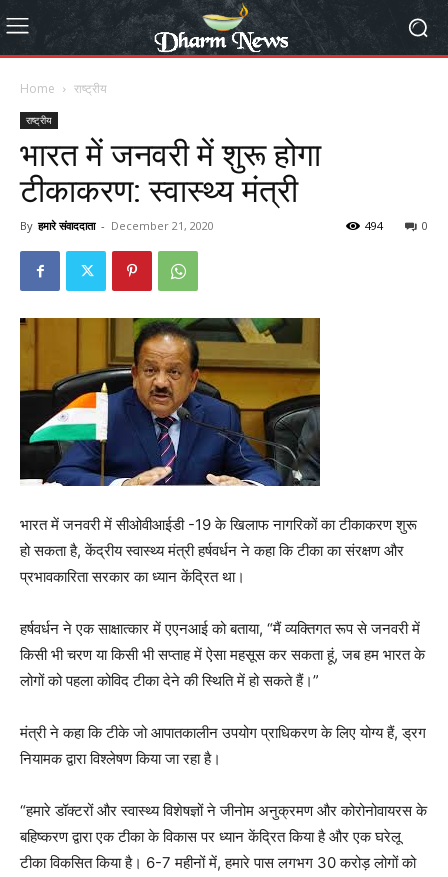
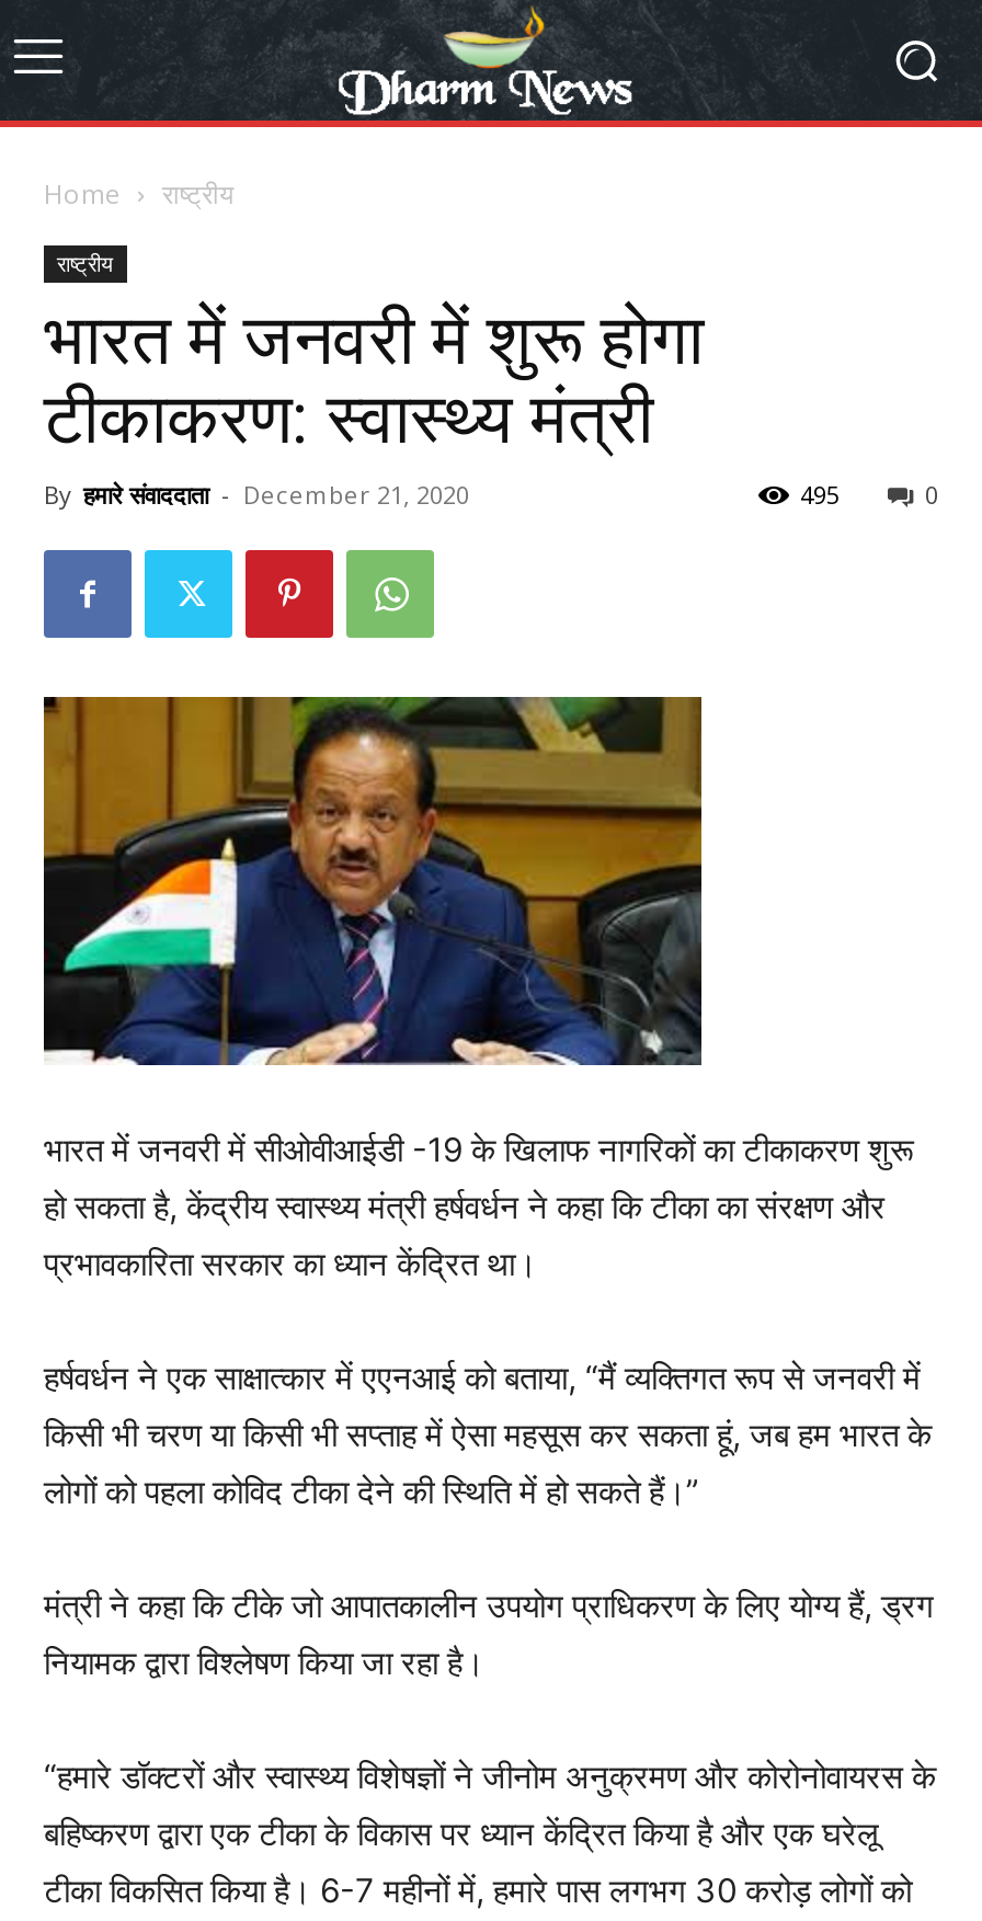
- 494
+ 495
